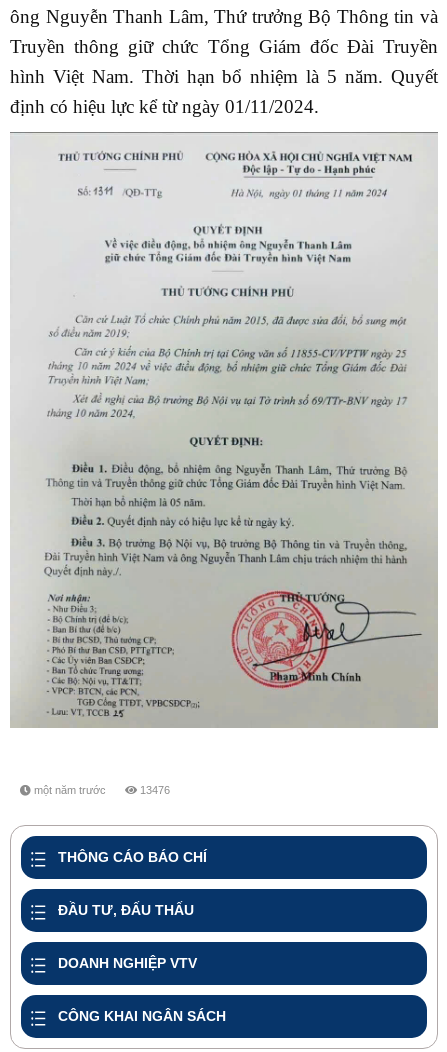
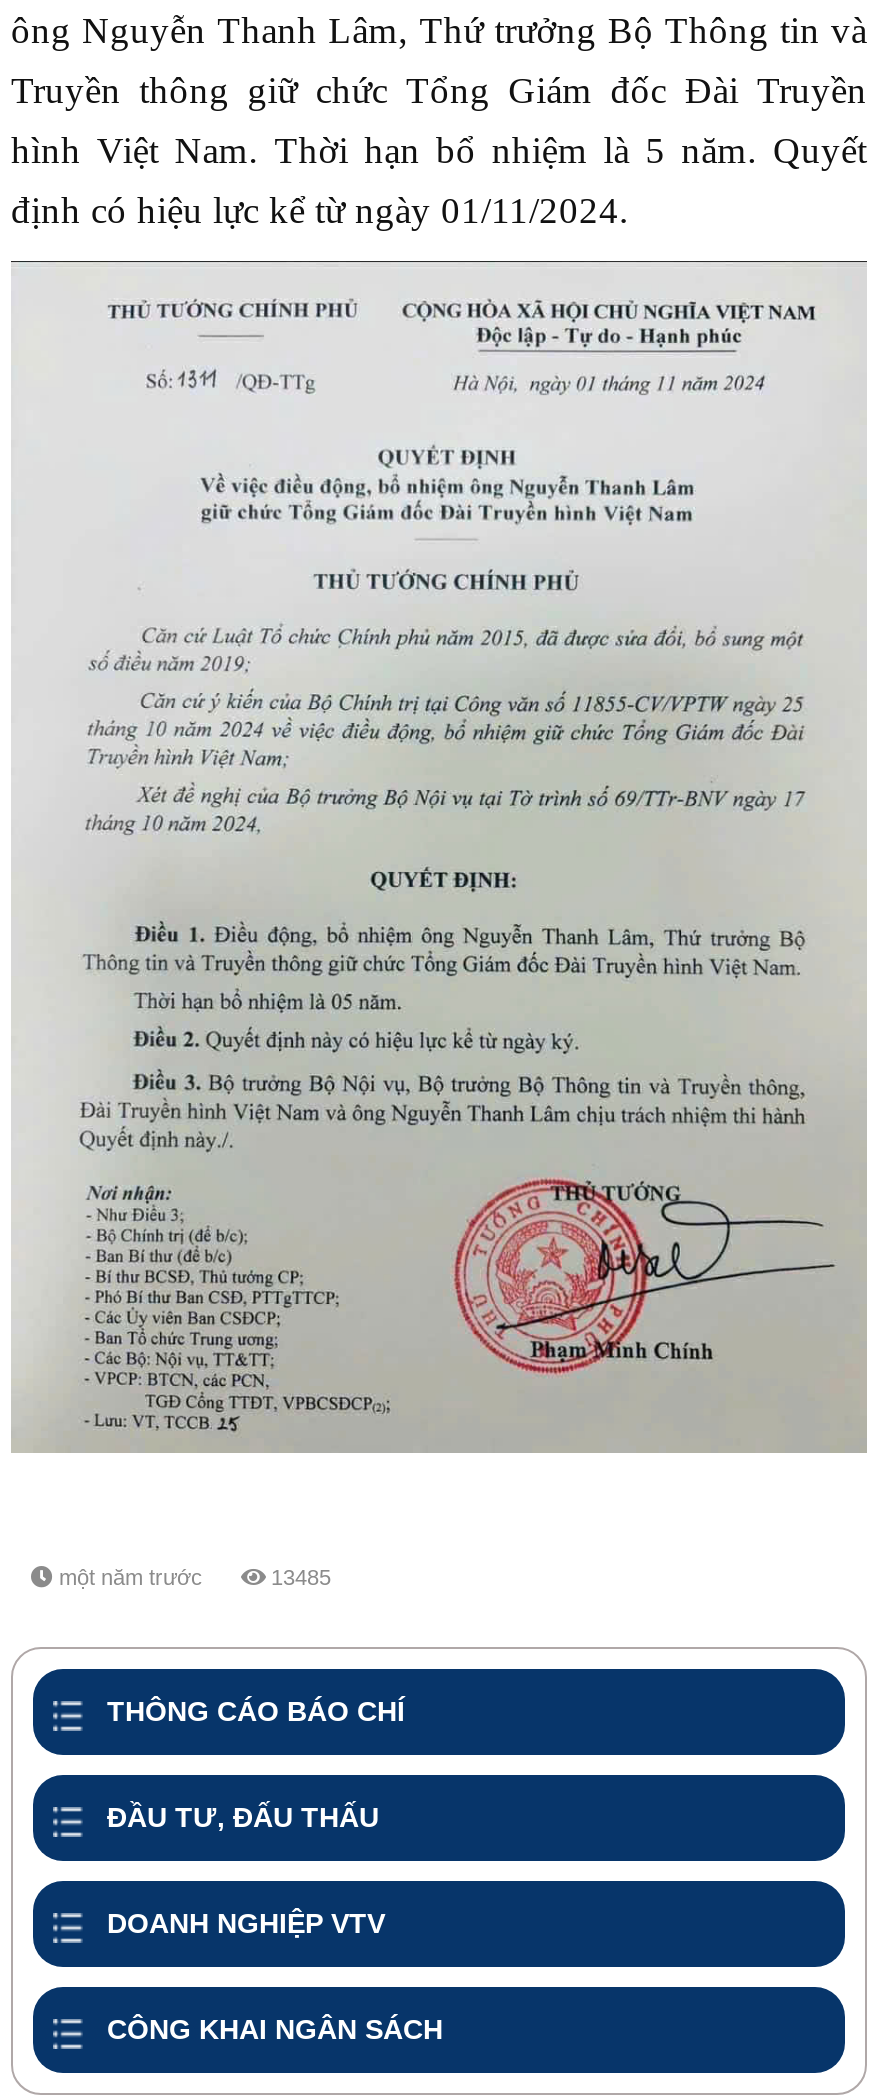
- 13476
+ 13485
